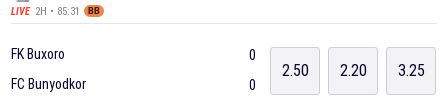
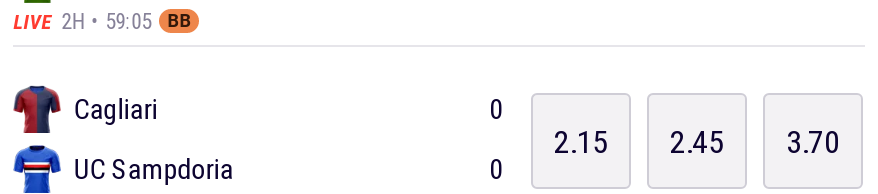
- LIVE 2H • 85:31 BB
+ LIVE 2H • 59:05 BB

- FK Buxoro
+ Cagliari

- 2.50
- 2.20
- 3.25
+ 2.15
+ 2.45
+ 3.70

- FC Bunyodkor
+ UC Sampdoria
